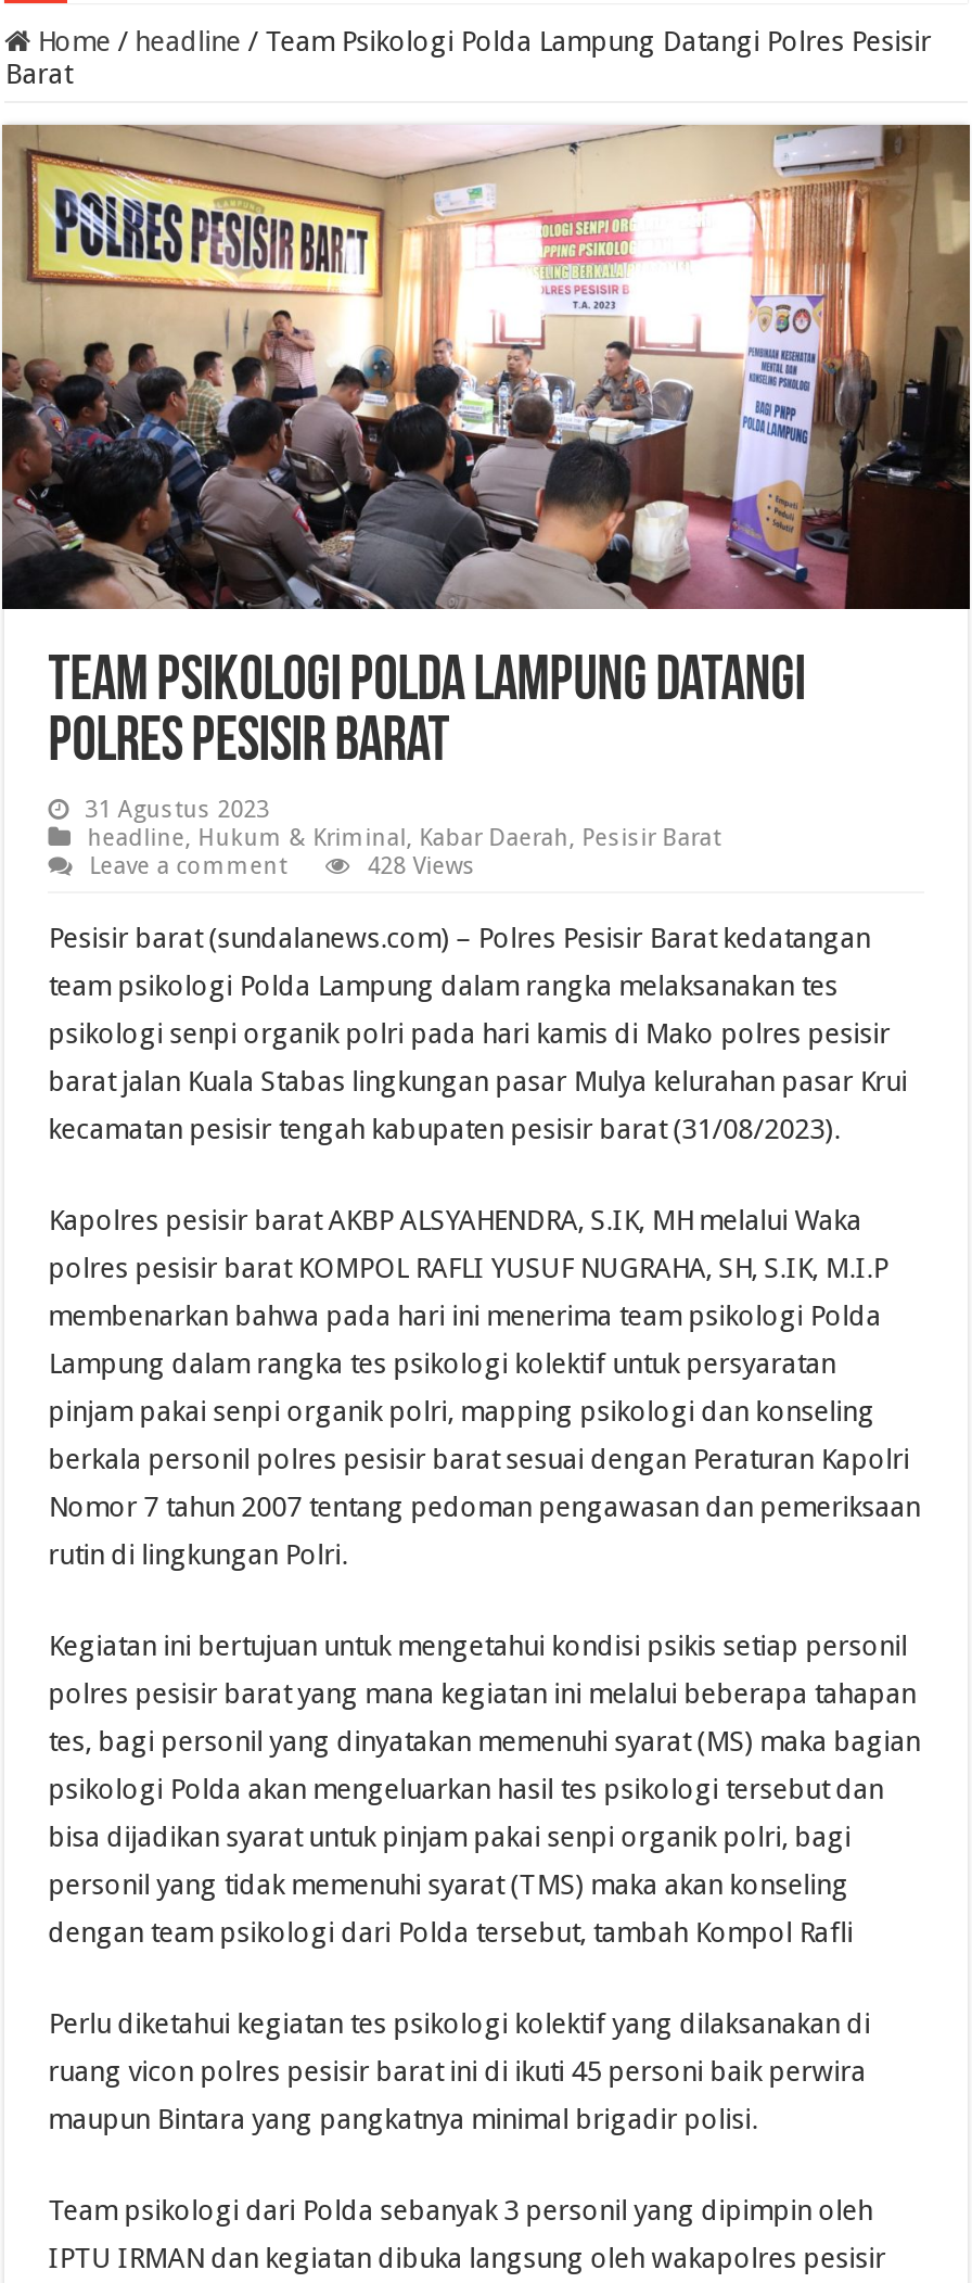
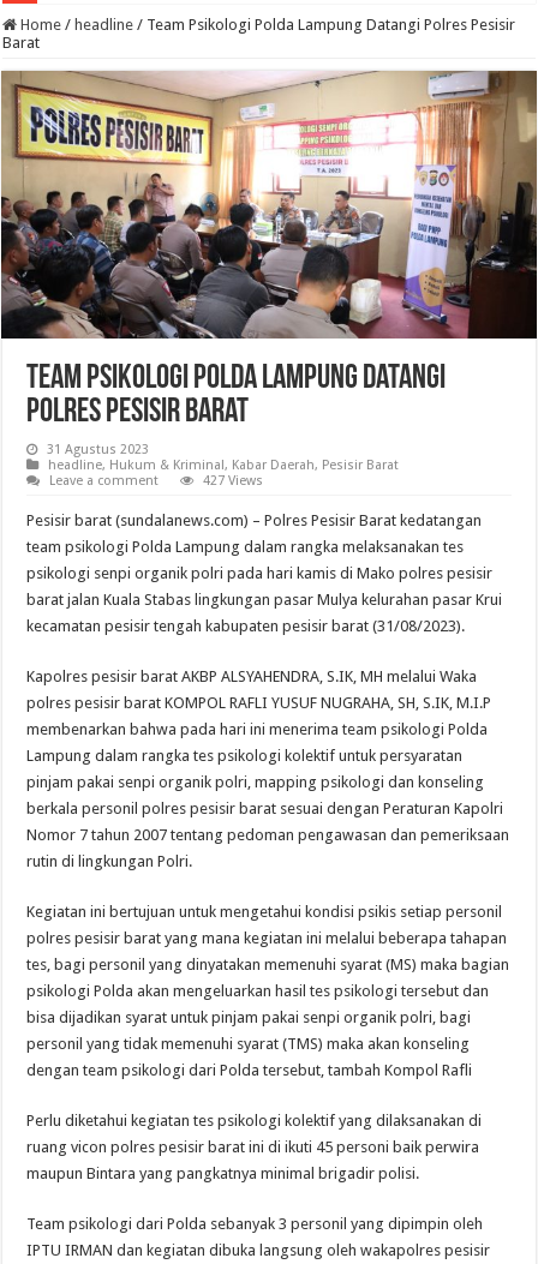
- 428 Views
+ 427 Views
